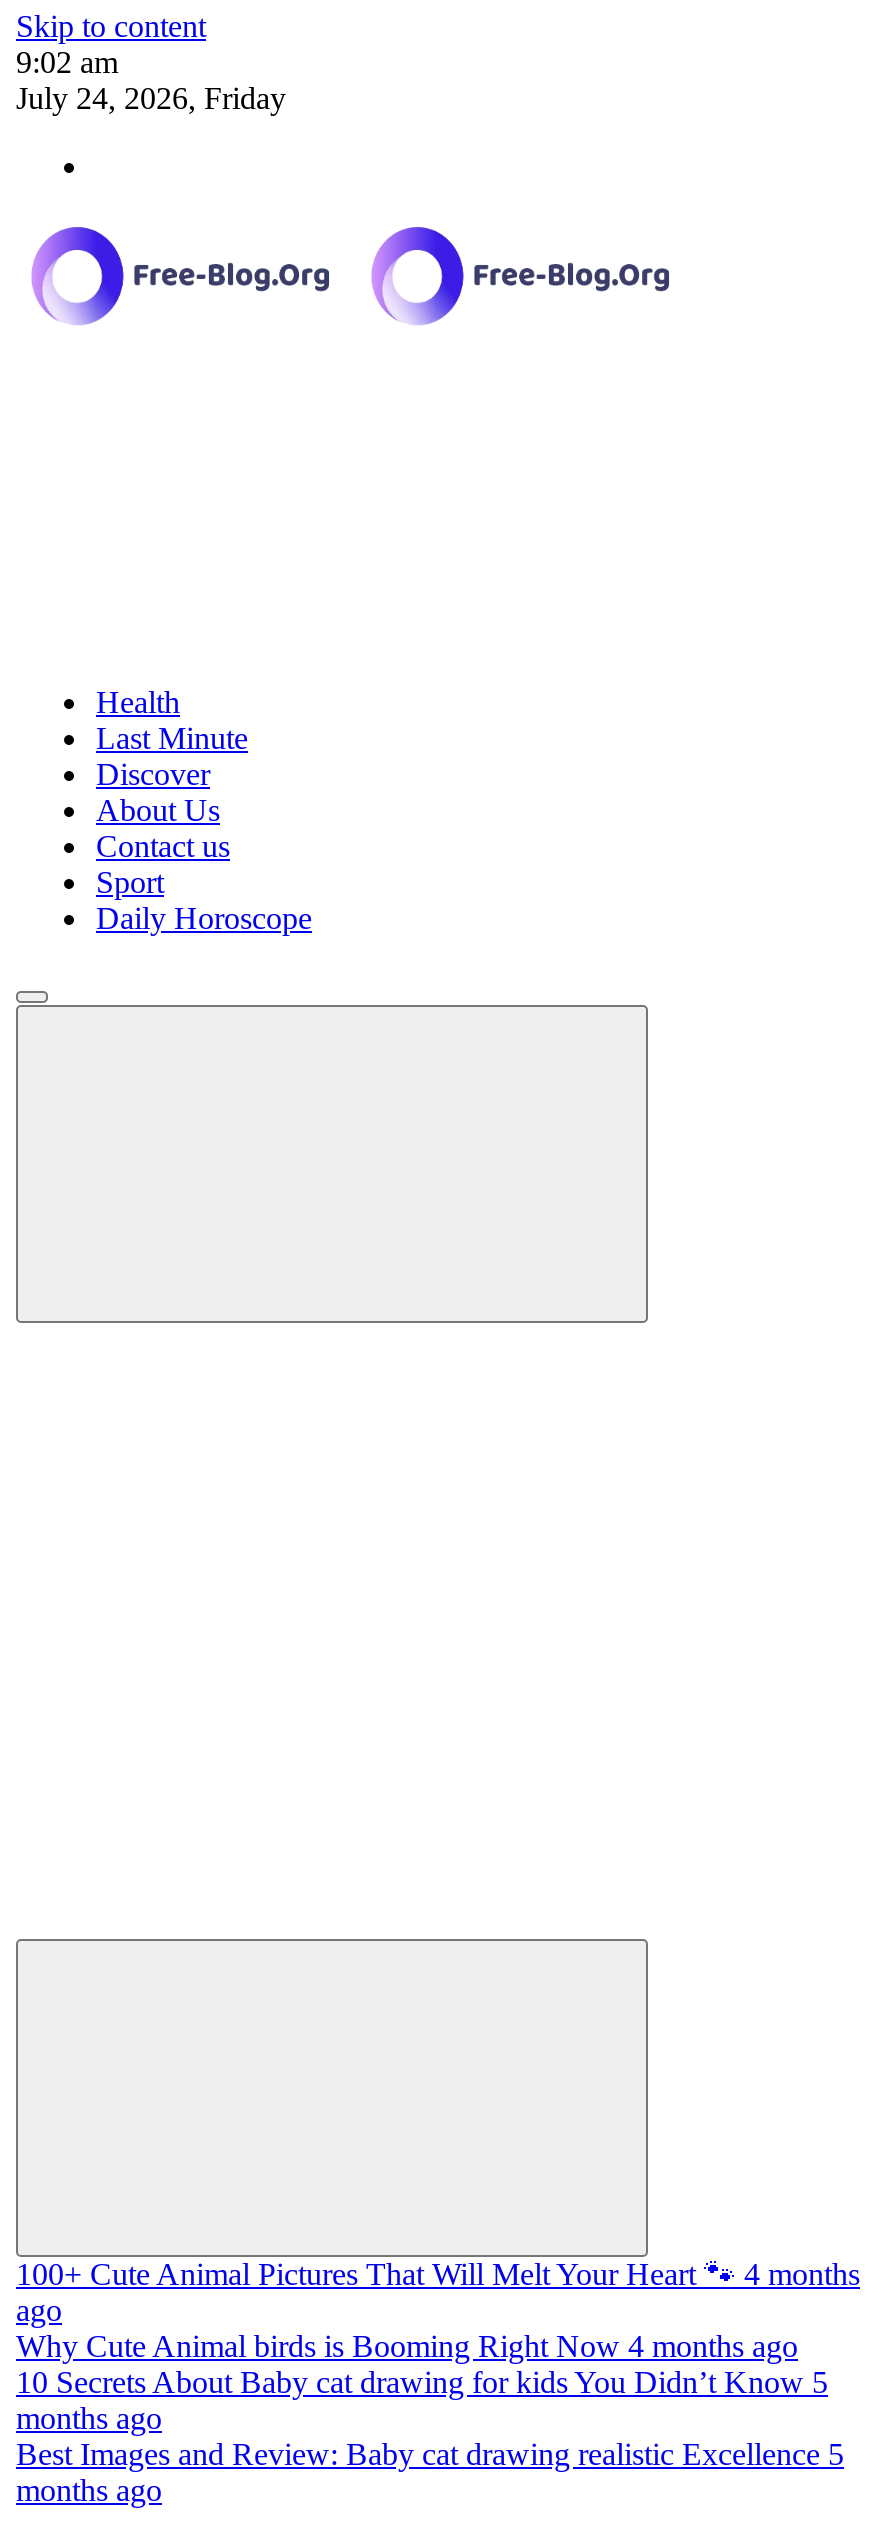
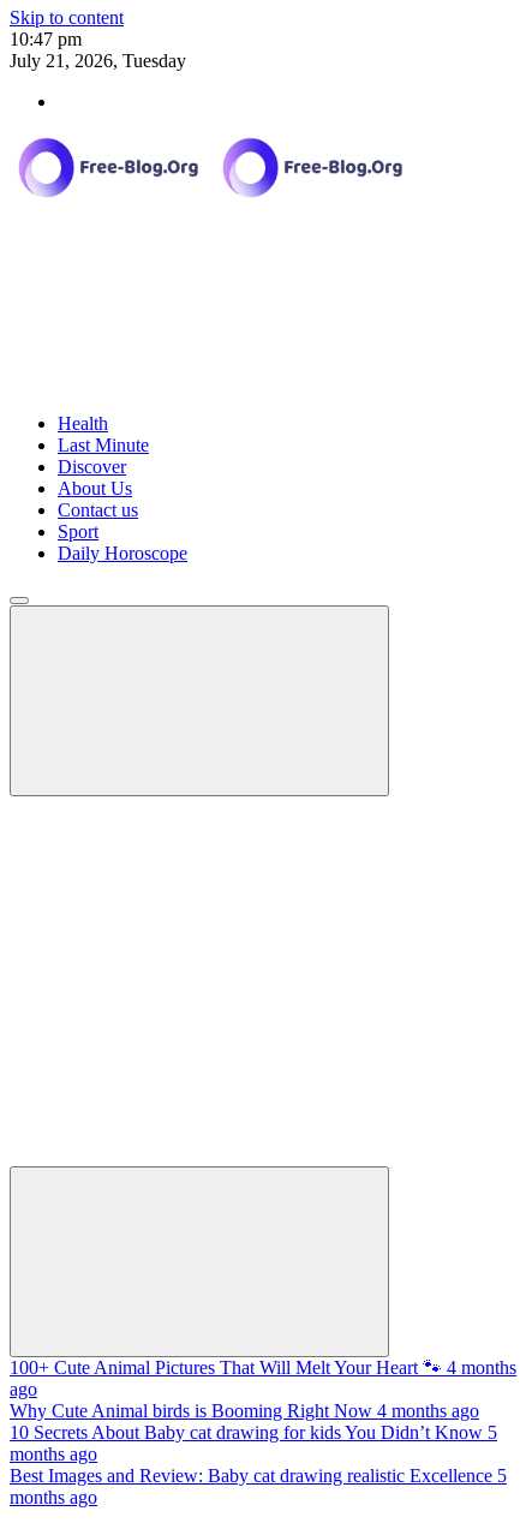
- 9:02 am
- July 24, 2026, Friday
+ 10:47 pm
+ July 21, 2026, Tuesday
